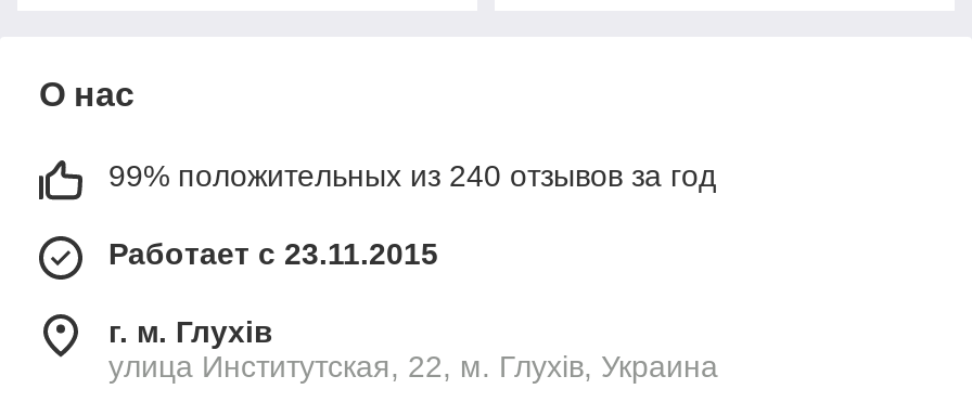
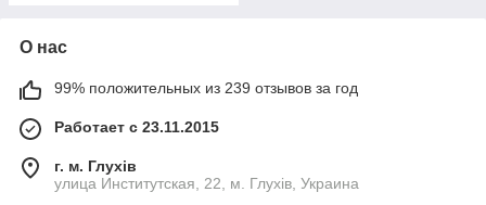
- 99% положительных из 240 отзывов за год
+ 99% положительных из 239 отзывов за год
